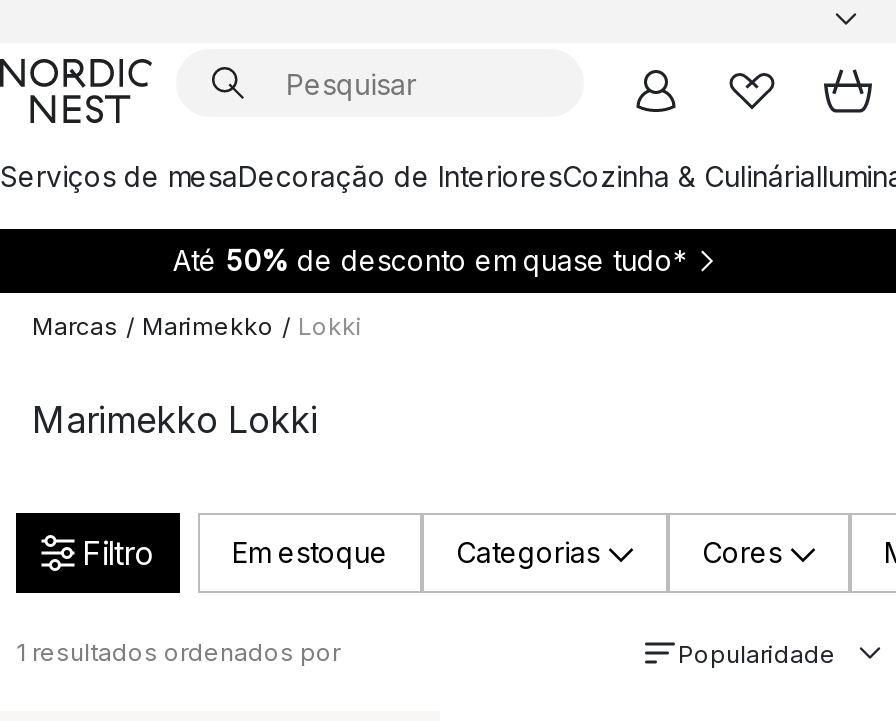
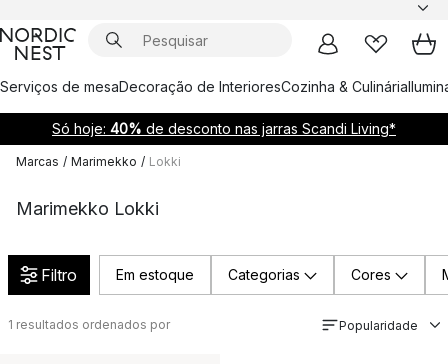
- Até 50% de desconto em quase tudo*
+ Só hoje: 40% de desconto nas jarras Scandi Living*
